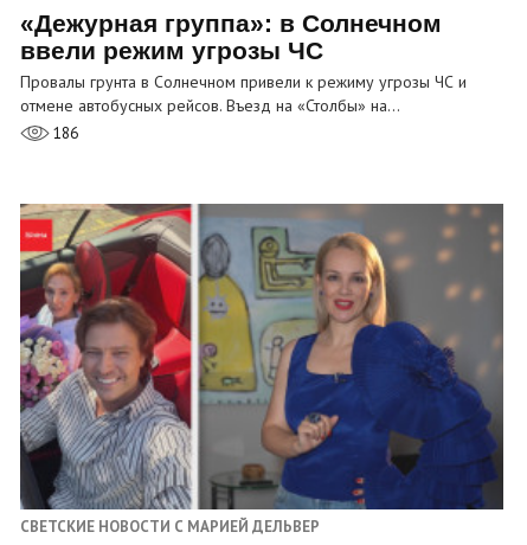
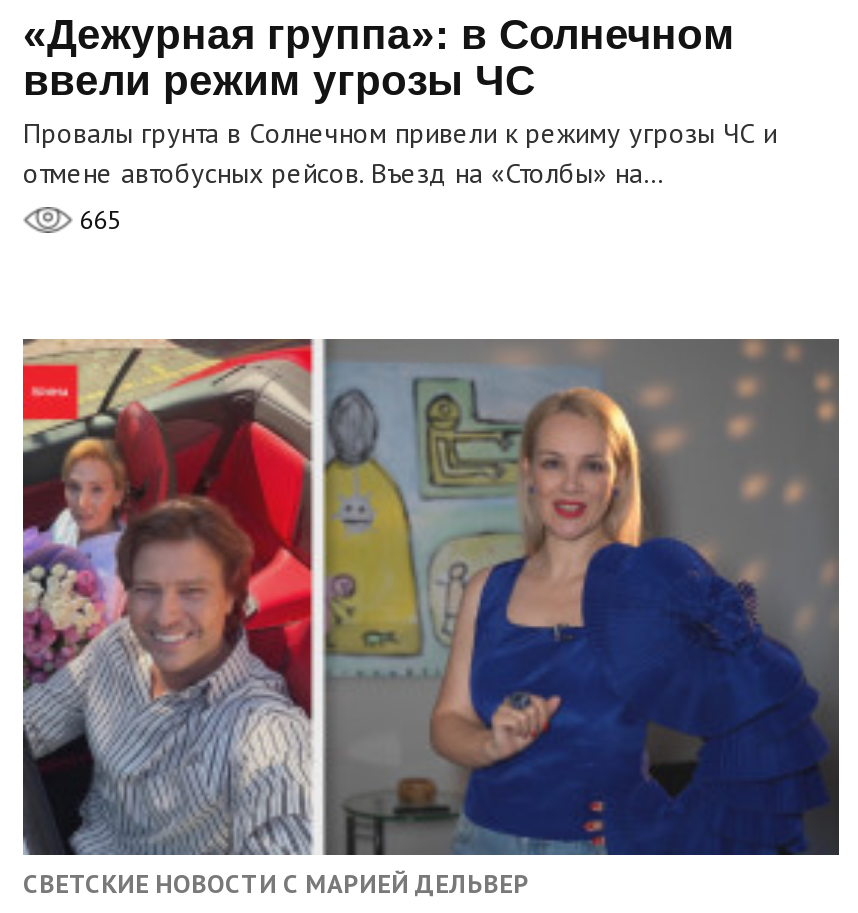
- 186
+ 665
